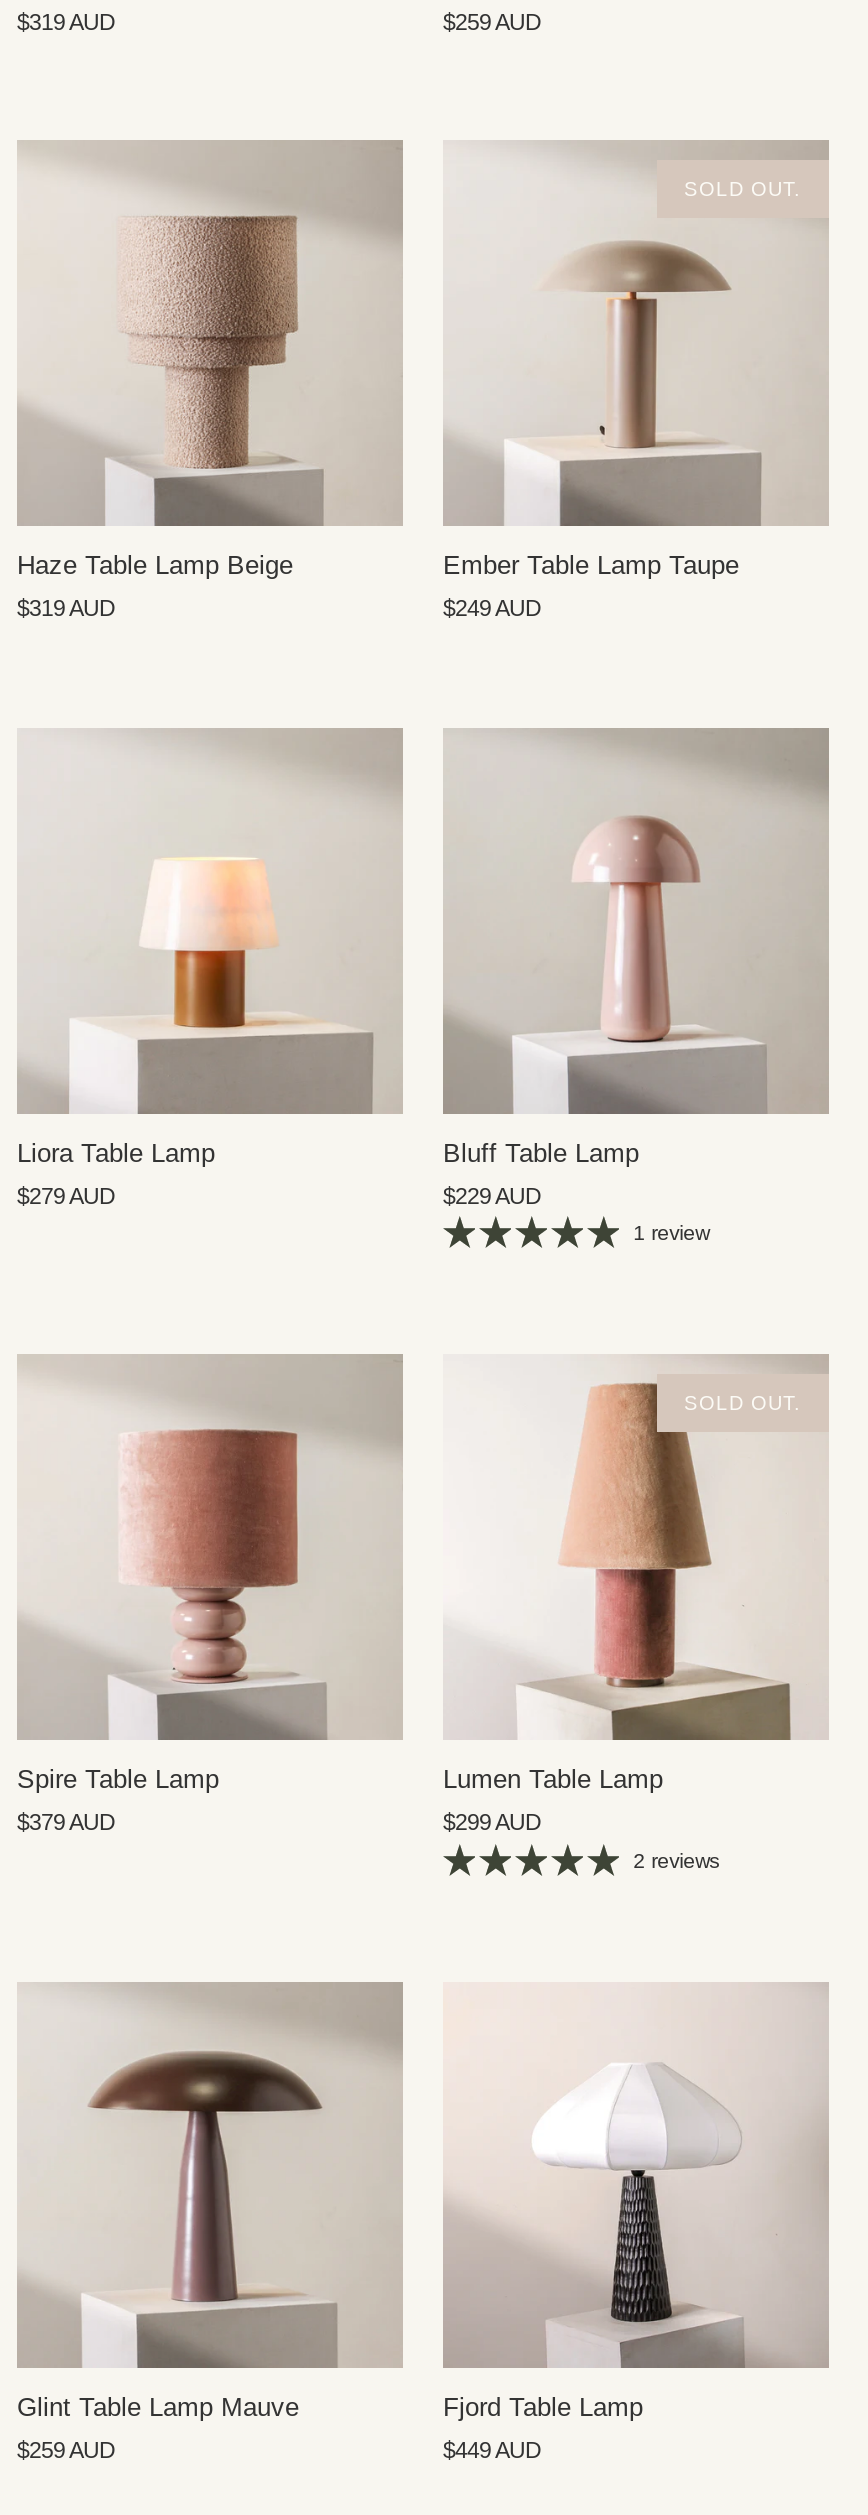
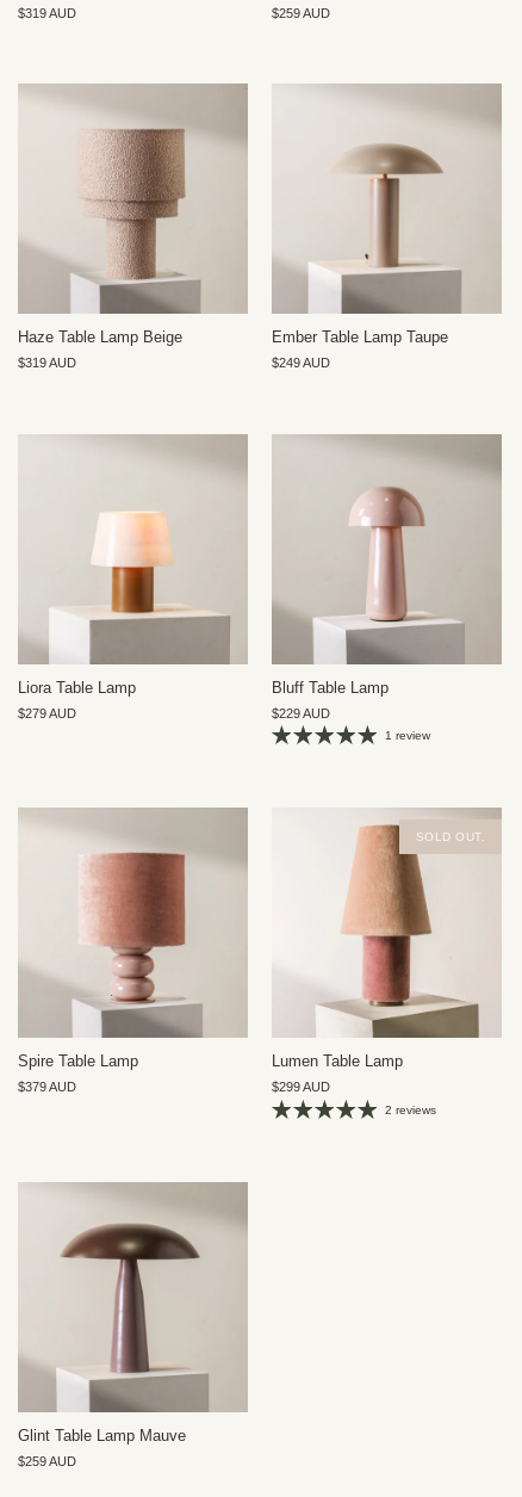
- SOLD OUT.

- [image]
- Fjord Table Lamp
- $449 AUD
